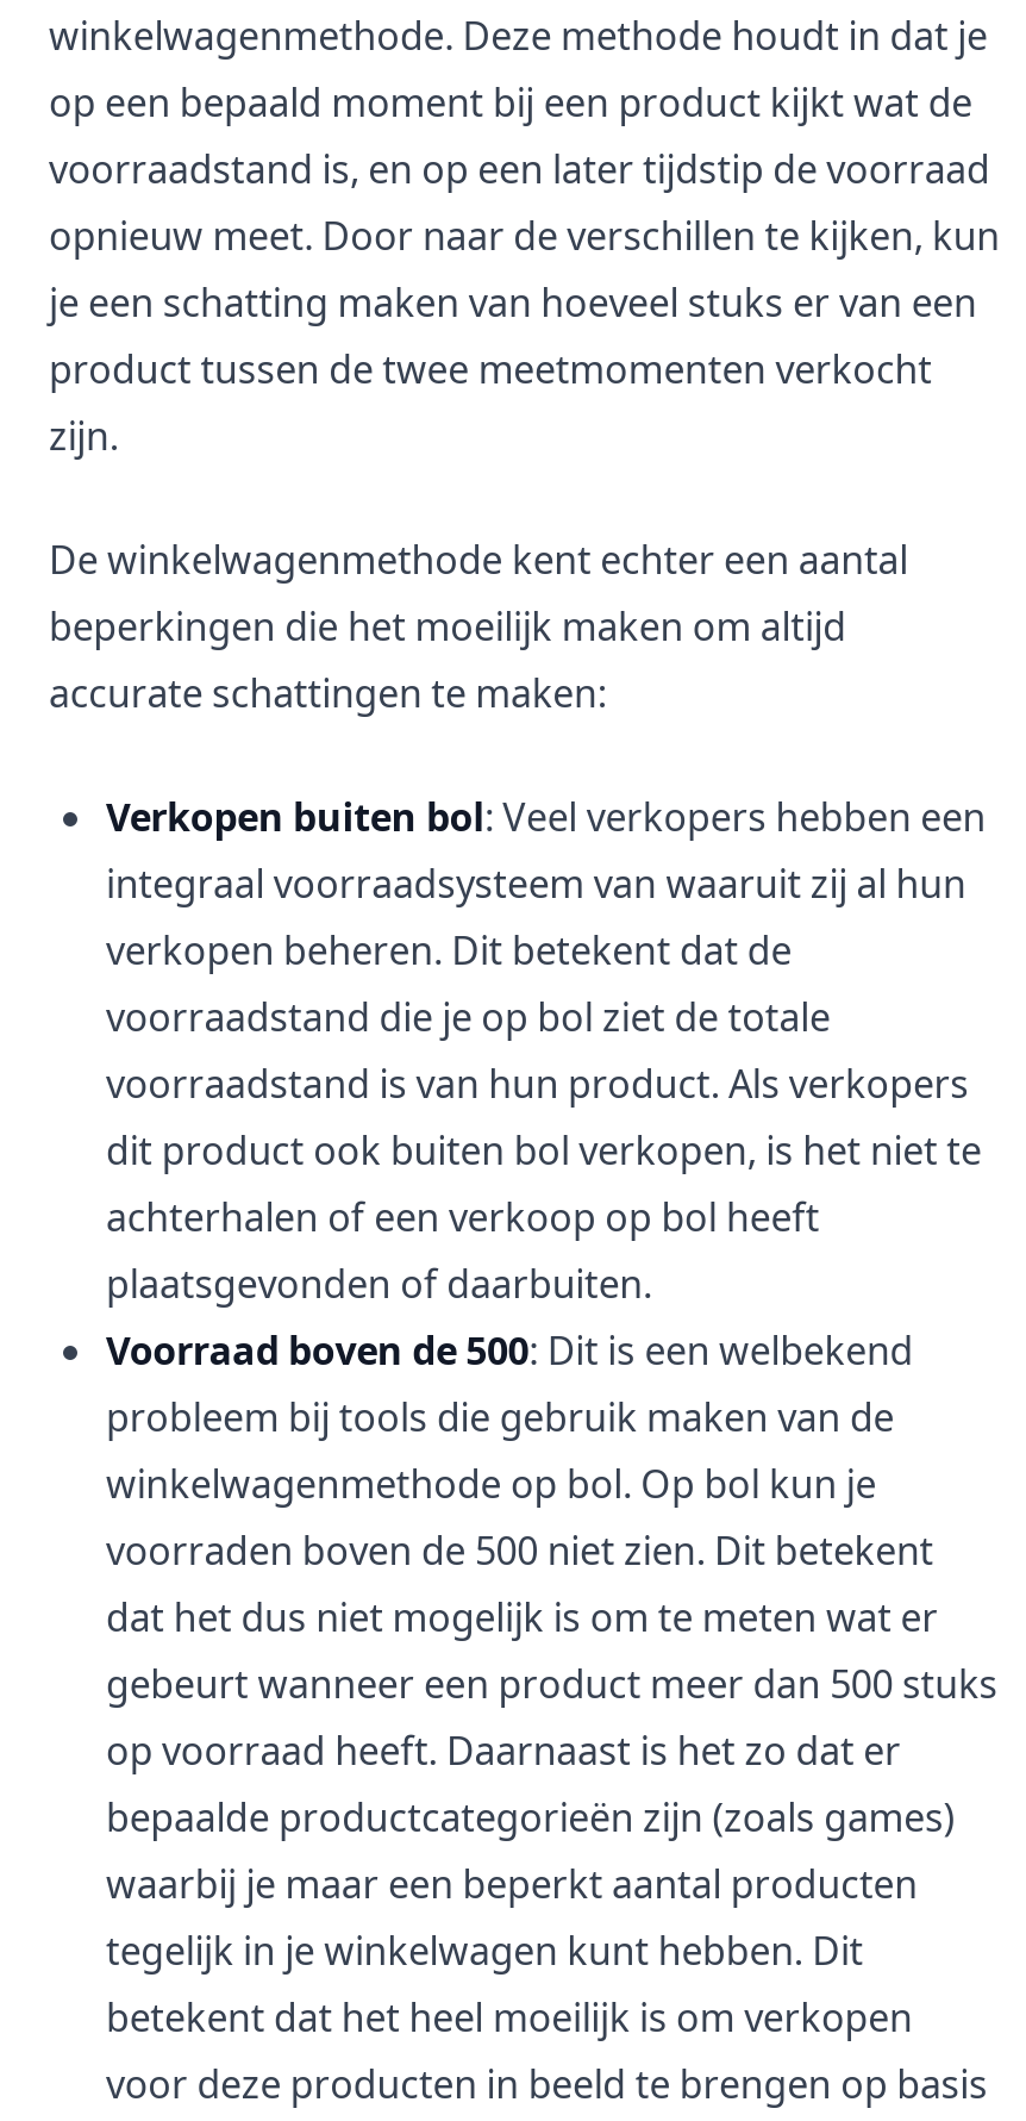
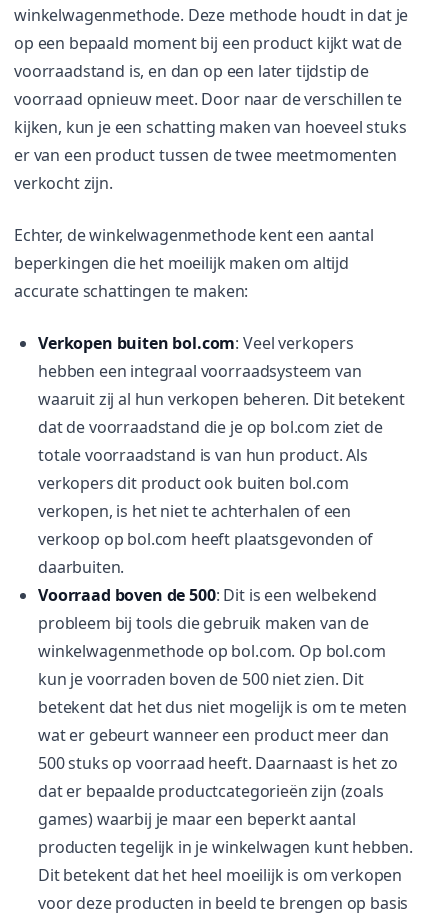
- voorraadstand is, en op een later tijdstip de voorraad
- opnieuw meet. Door naar de verschillen te kijken, kun
- je een schatting maken van hoeveel stuks er van een
- product tussen de twee meetmomenten verkocht
- zijn.
+ voorraadstand is, en dan op een later tijdstip de
+ voorraad opnieuw meet. Door naar de verschillen te
+ kijken, kun je een schatting maken van hoeveel stuks
+ er van een product tussen de twee meetmomenten
+ verkocht zijn.

- De winkelwagenmethode kent echter een aantal
+ Echter, de winkelwagenmethode kent een aantal

- Verkopen buiten bol: Veel verkopers hebben een
- integraal voorraadsysteem van waaruit zij al hun
- verkopen beheren. Dit betekent dat de
- voorraadstand die je op bol ziet de totale
- voorraadstand is van hun product. Als verkopers
- dit product ook buiten bol verkopen, is het niet te
- achterhalen of een verkoop op bol heeft
- plaatsgevonden of daarbuiten.
+ Verkopen buiten bol.com: Veel verkopers
+ hebben een integraal voorraadsysteem van
+ waaruit zij al hun verkopen beheren. Dit betekent
+ dat de voorraadstand die je op bol.com ziet de
+ totale voorraadstand is van hun product. Als
+ verkopers dit product ook buiten bol.com
+ verkopen, is het niet te achterhalen of een
+ verkoop op bol.com heeft plaatsgevonden of
+ daarbuiten.

- winkelwagenmethode op bol. Op bol kun je
- voorraden boven de 500 niet zien. Dit betekent
- dat het dus niet mogelijk is om te meten wat er
- gebeurt wanneer een product meer dan 500 stuks
- op voorraad heeft. Daarnaast is het zo dat er
- bepaalde productcategorieën zijn (zoals games)
- waarbij je maar een beperkt aantal producten
- tegelijk in je winkelwagen kunt hebben. Dit
- betekent dat het heel moeilijk is om verkopen
+ winkelwagenmethode op bol.com. Op bol.com
+ kun je voorraden boven de 500 niet zien. Dit
+ betekent dat het dus niet mogelijk is om te meten
+ wat er gebeurt wanneer een product meer dan
+ 500 stuks op voorraad heeft. Daarnaast is het zo
+ dat er bepaalde productcategorieën zijn (zoals
+ games) waarbij je maar een beperkt aantal
+ producten tegelijk in je winkelwagen kunt hebben.
+ Dit betekent dat het heel moeilijk is om verkopen
